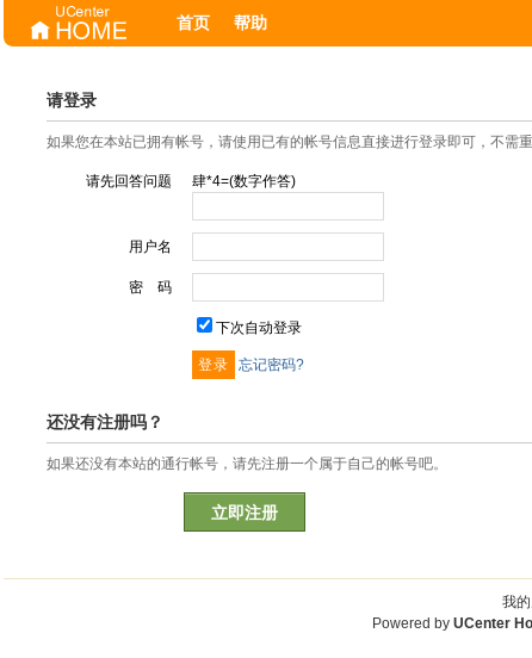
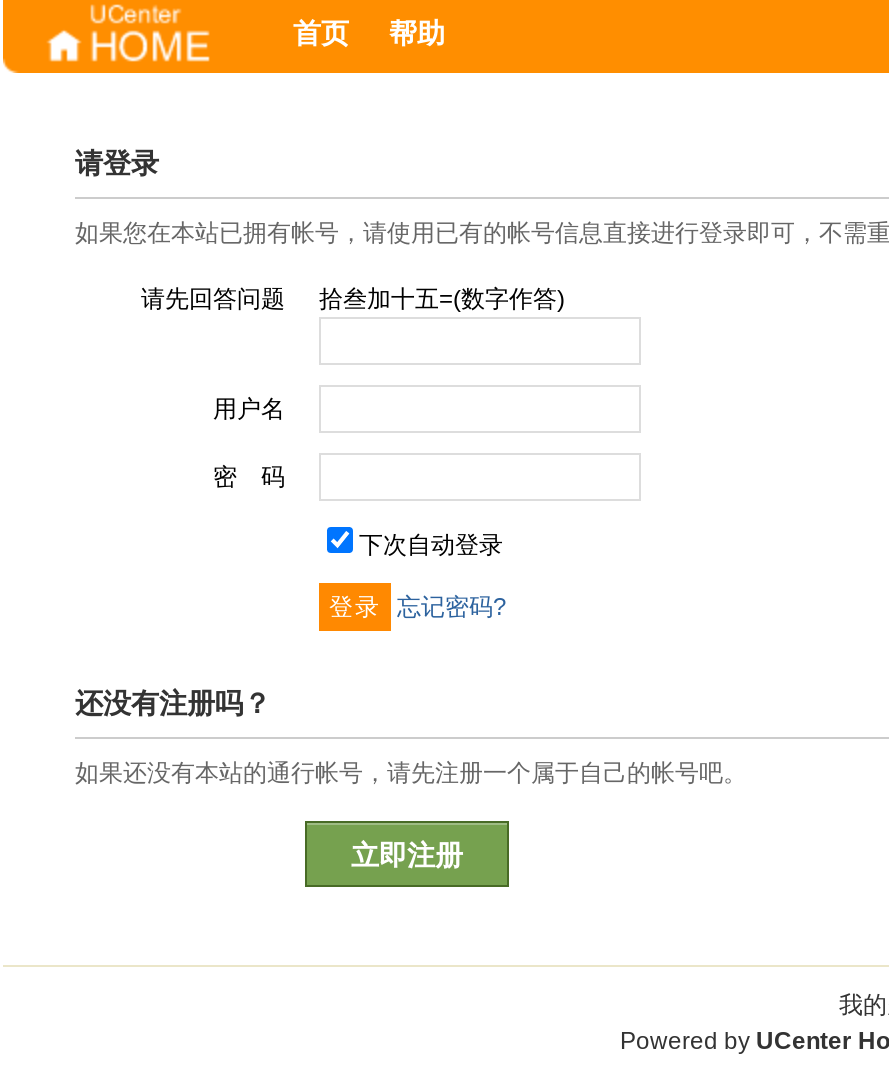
- 肆*4=(数字作答)
+ 拾叁加十五=(数字作答)
